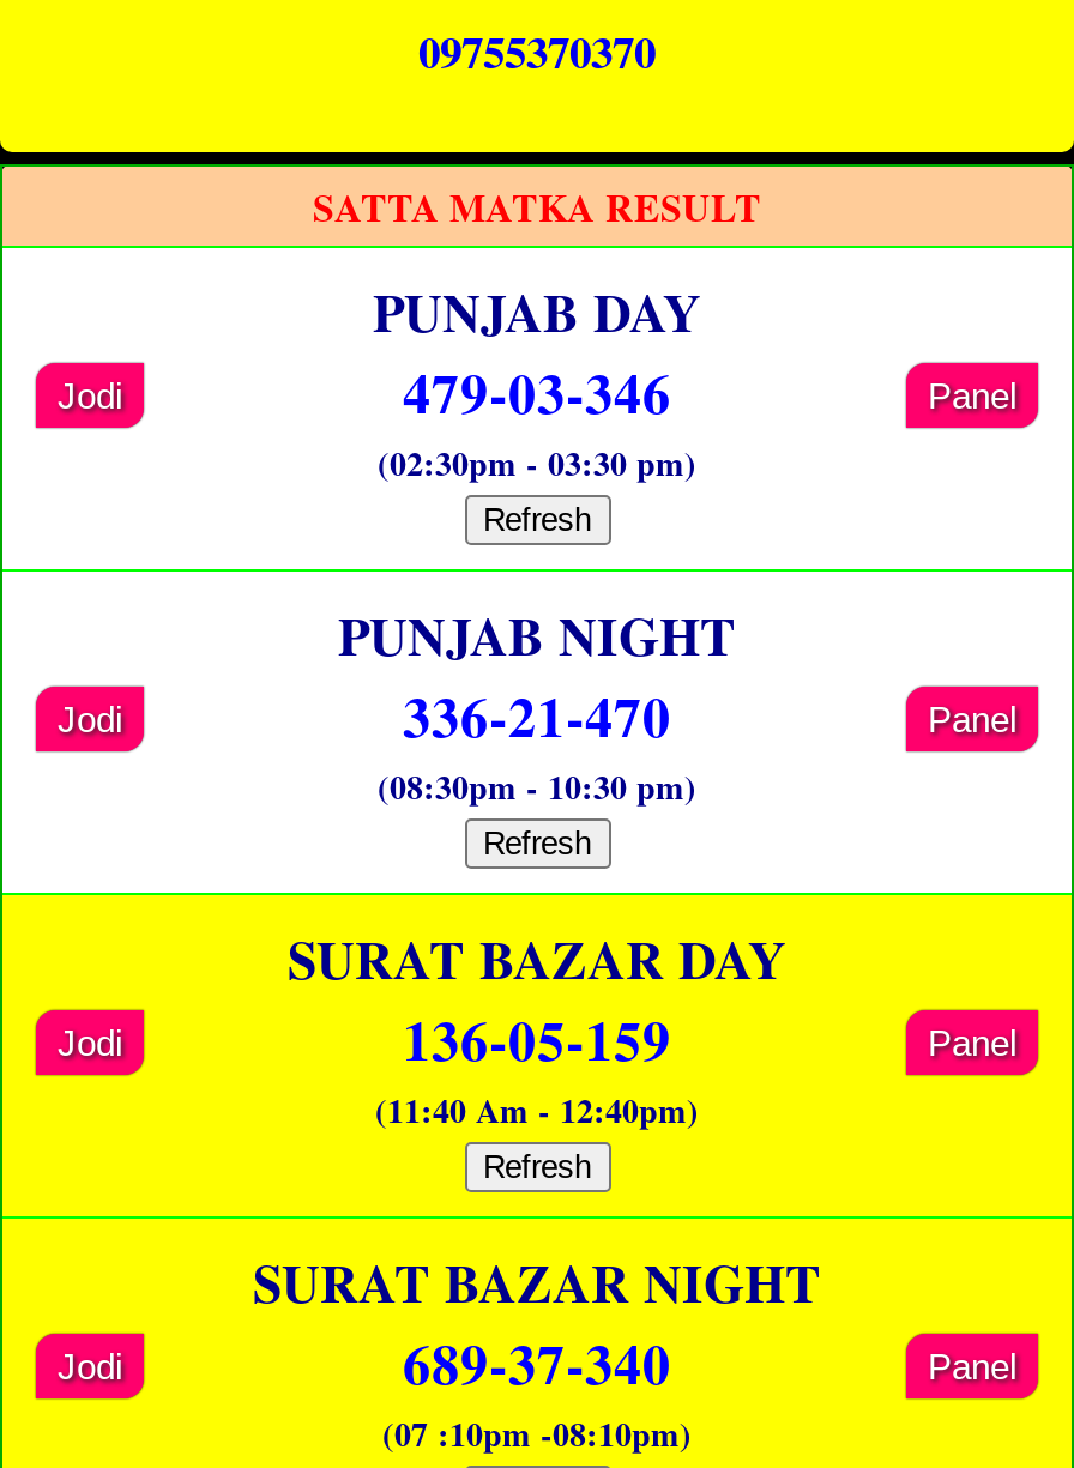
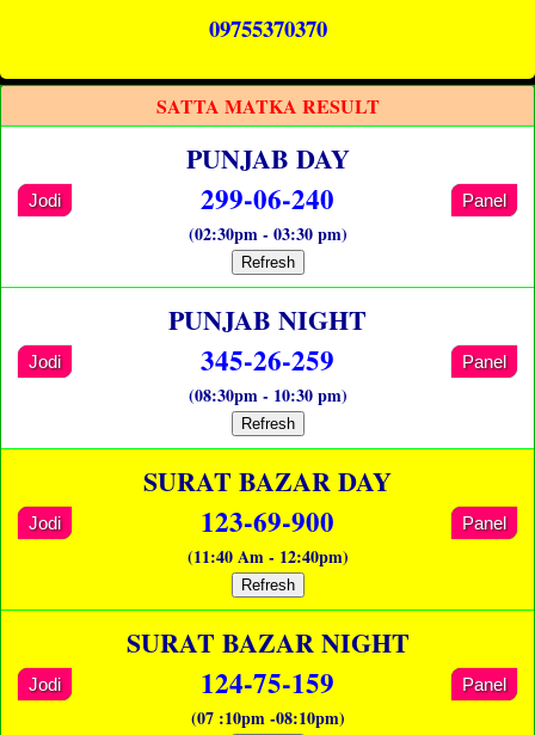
- 479-03-346
+ 299-06-240

- 336-21-470
+ 345-26-259

- 136-05-159
+ 123-69-900

- 689-37-340
+ 124-75-159
